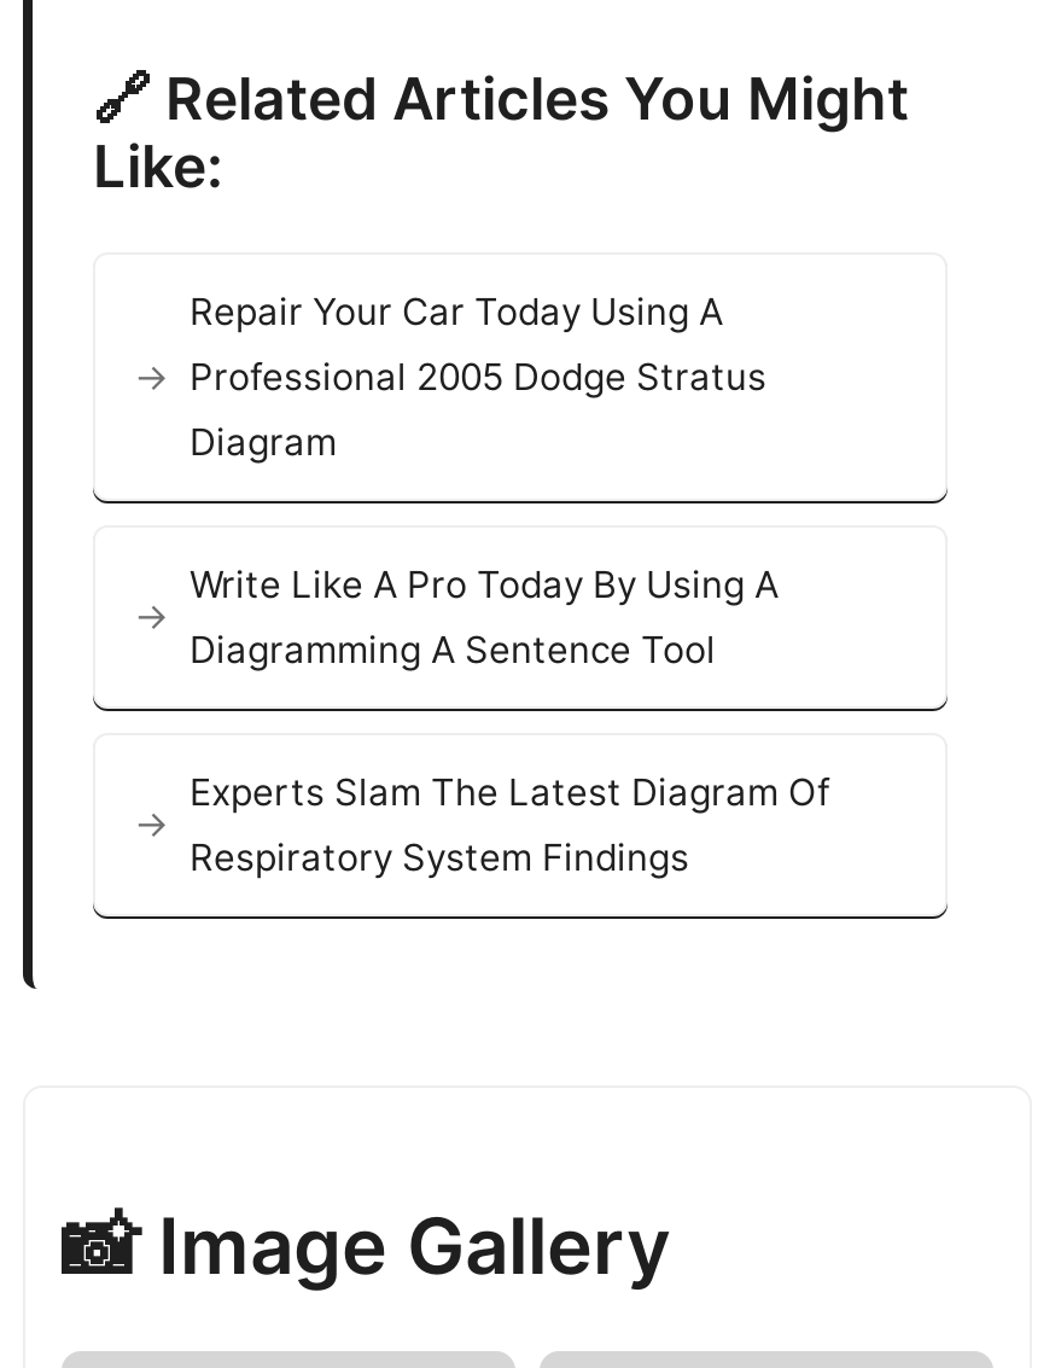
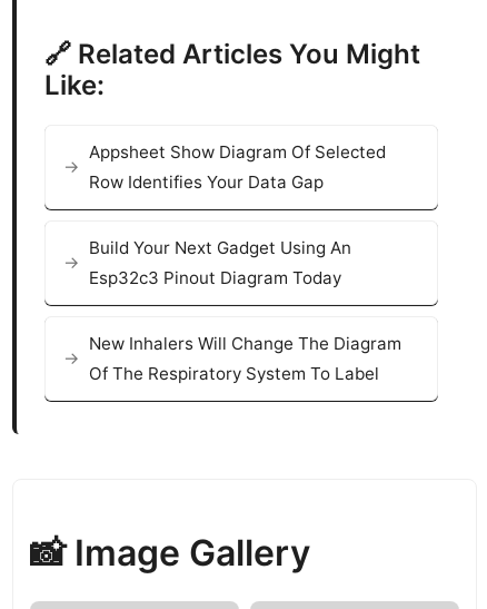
- Repair Your Car Today Using A
- Professional 2005 Dodge Stratus
- Diagram
+ Appsheet Show Diagram Of Selected
+ Row Identifies Your Data Gap

- Write Like A Pro Today By Using A
- Diagramming A Sentence Tool
+ Build Your Next Gadget Using An
+ Esp32c3 Pinout Diagram Today

- Experts Slam The Latest Diagram Of
- Respiratory System Findings
+ New Inhalers Will Change The Diagram
+ Of The Respiratory System To Label
